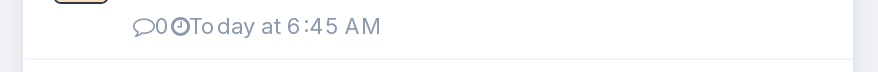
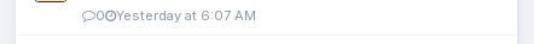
- Today at 6:45 AM
+ Yesterday at 6:07 AM
